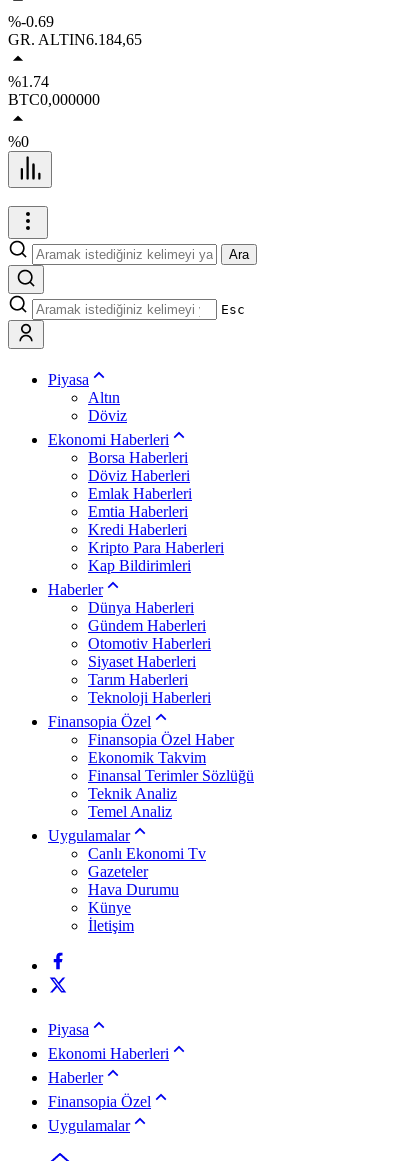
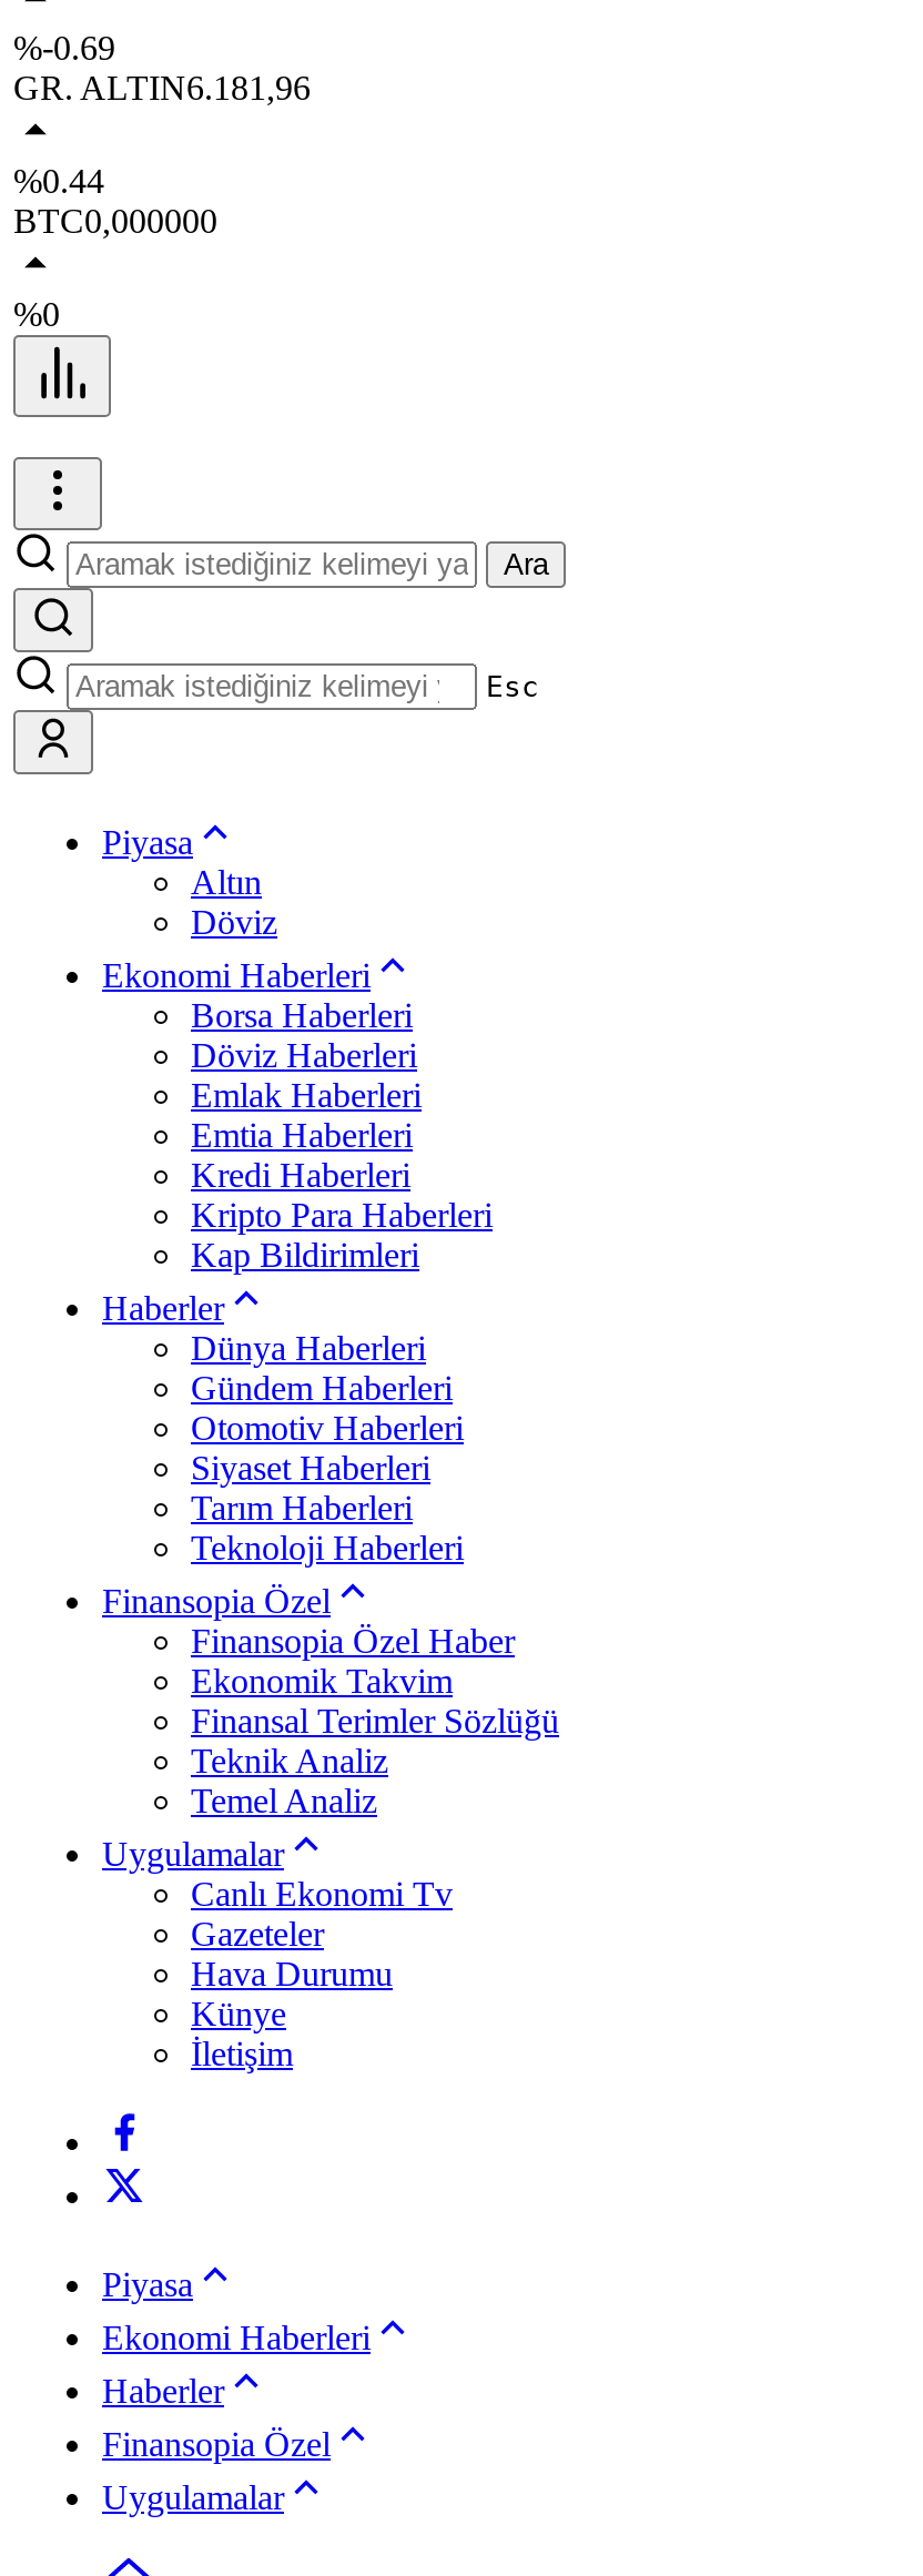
- GR. ALTIN6.184,65
+ GR. ALTIN6.181,96

- %1.74
+ %0.44
